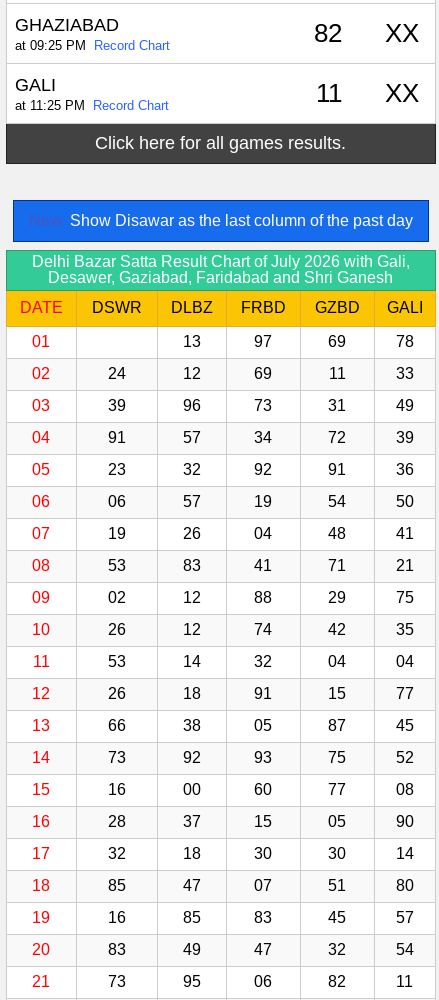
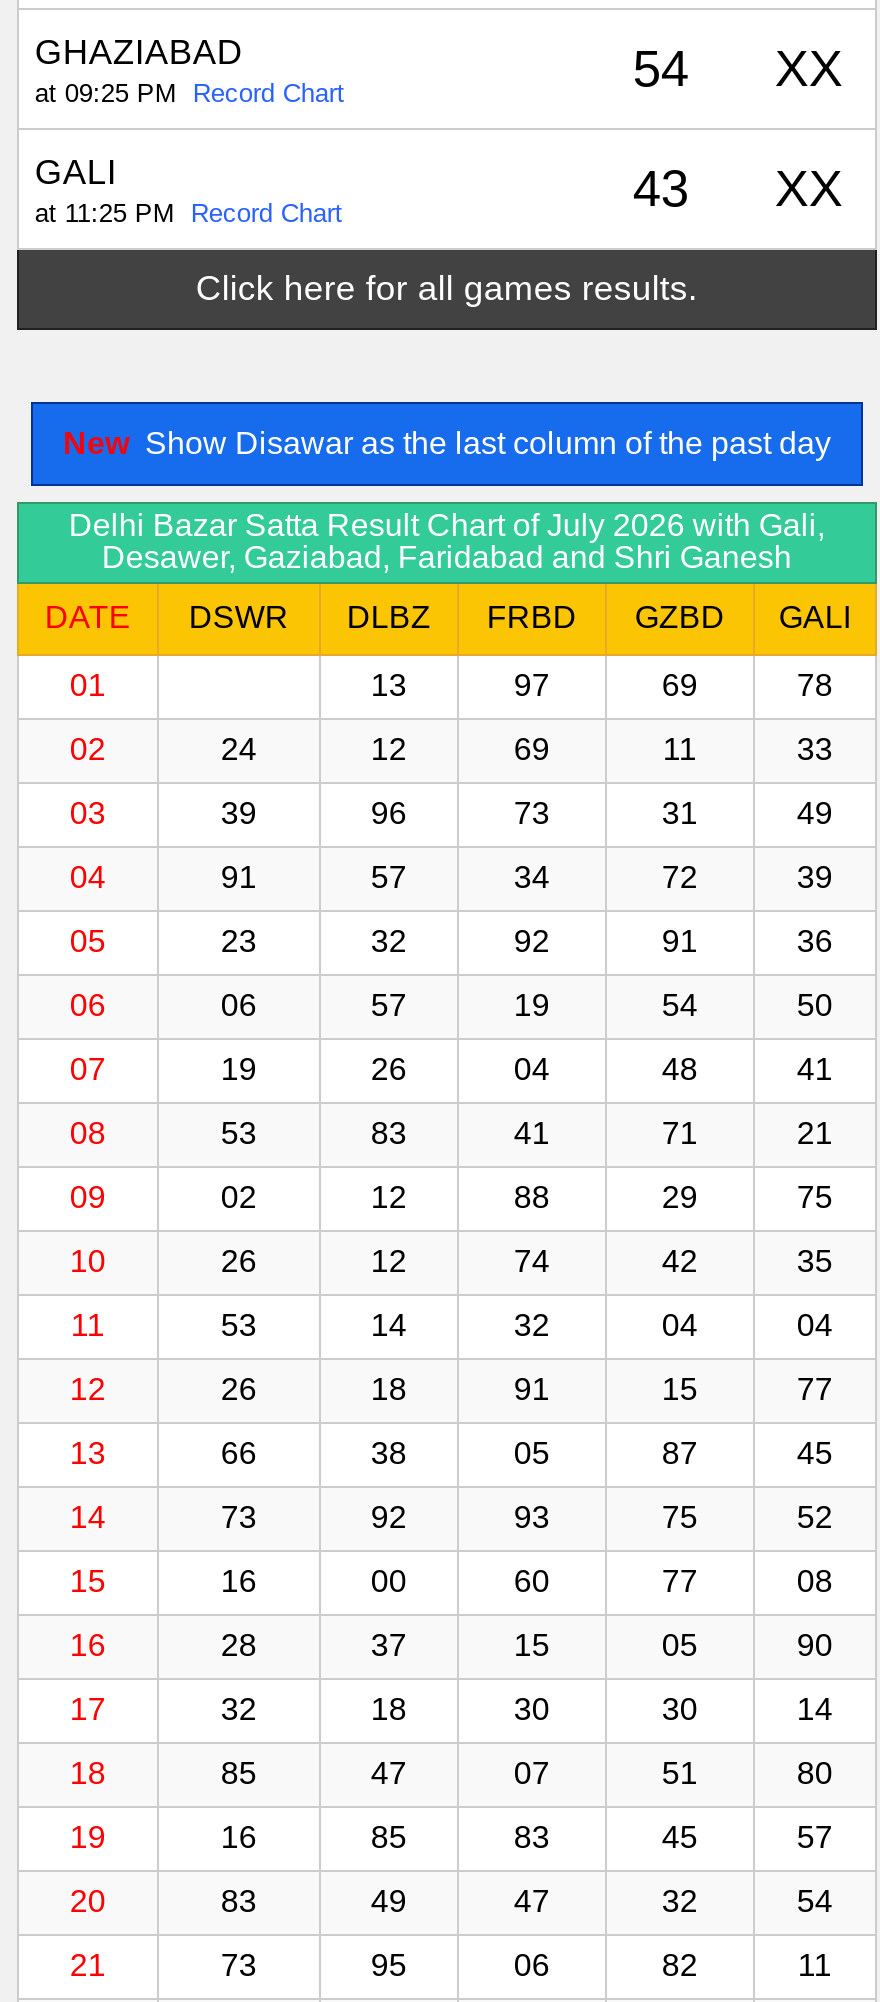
- 82 XX
+ 54 XX

- 11 XX
+ 43 XX
